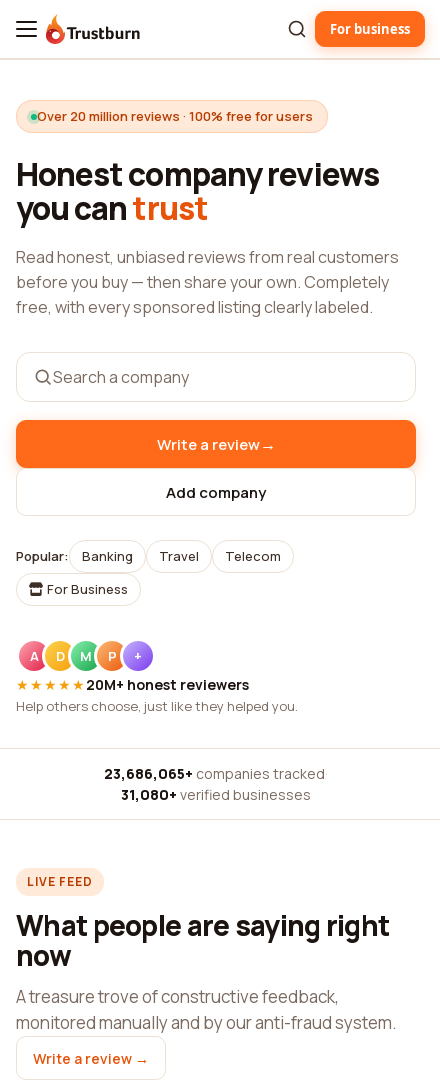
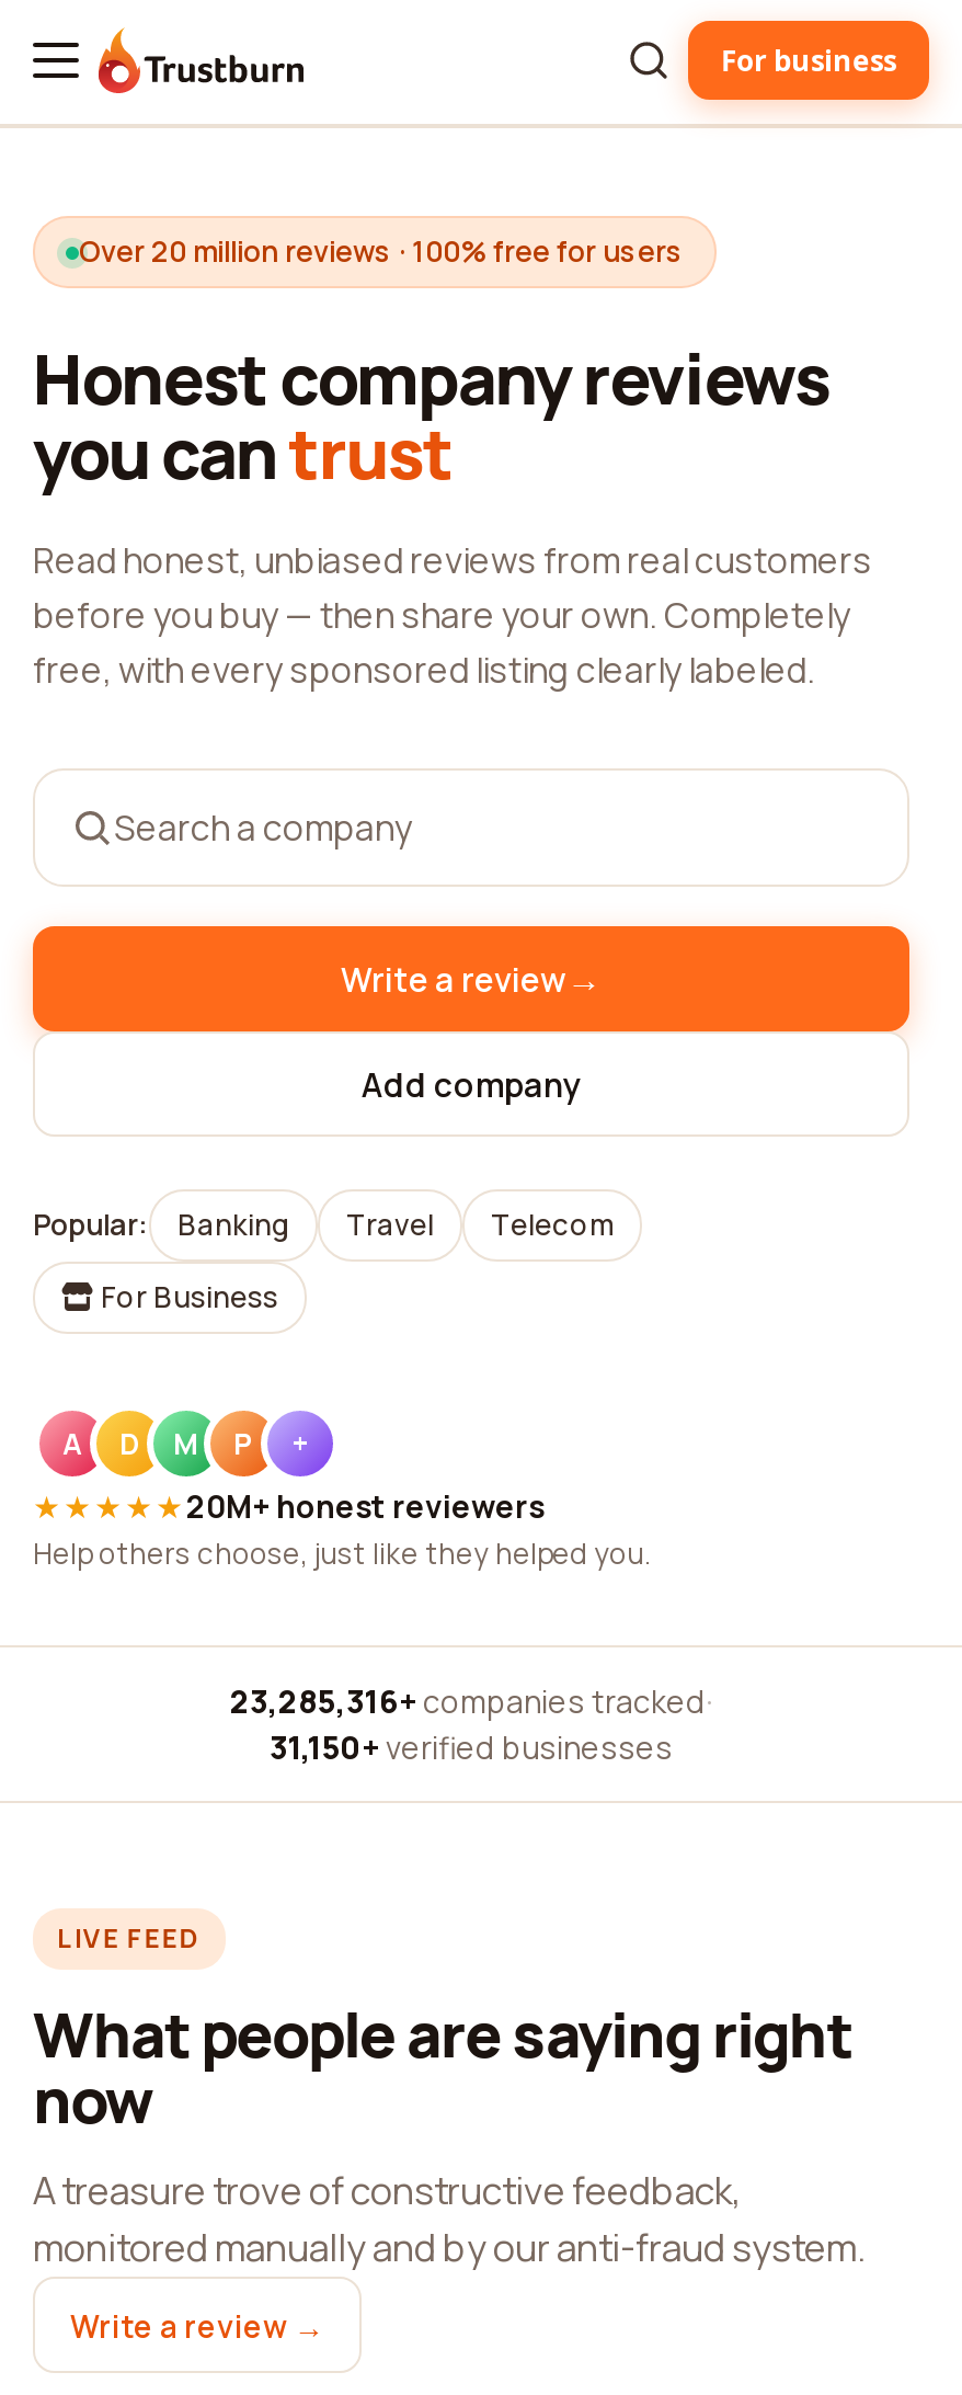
- 23,686,065+ companies tracked ·
+ 23,285,316+ companies tracked ·

- 31,080+ verified businesses
+ 31,150+ verified businesses
